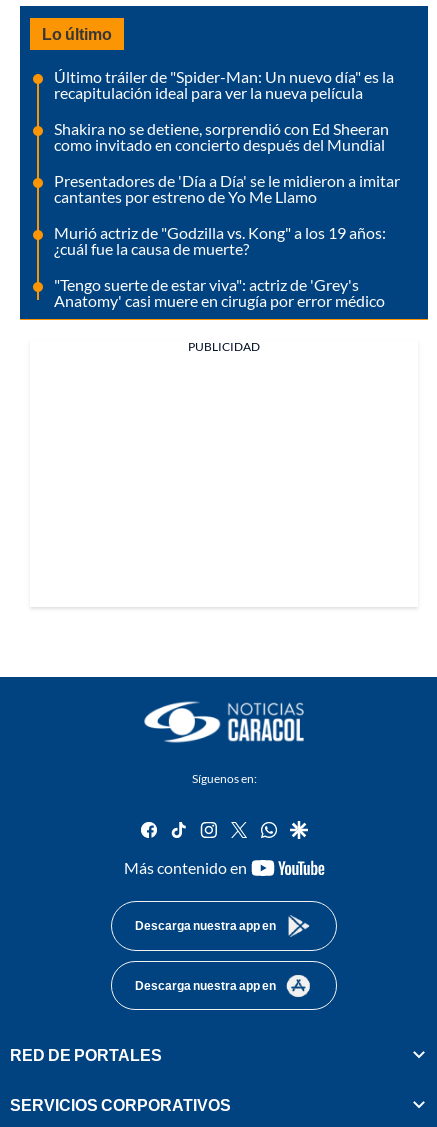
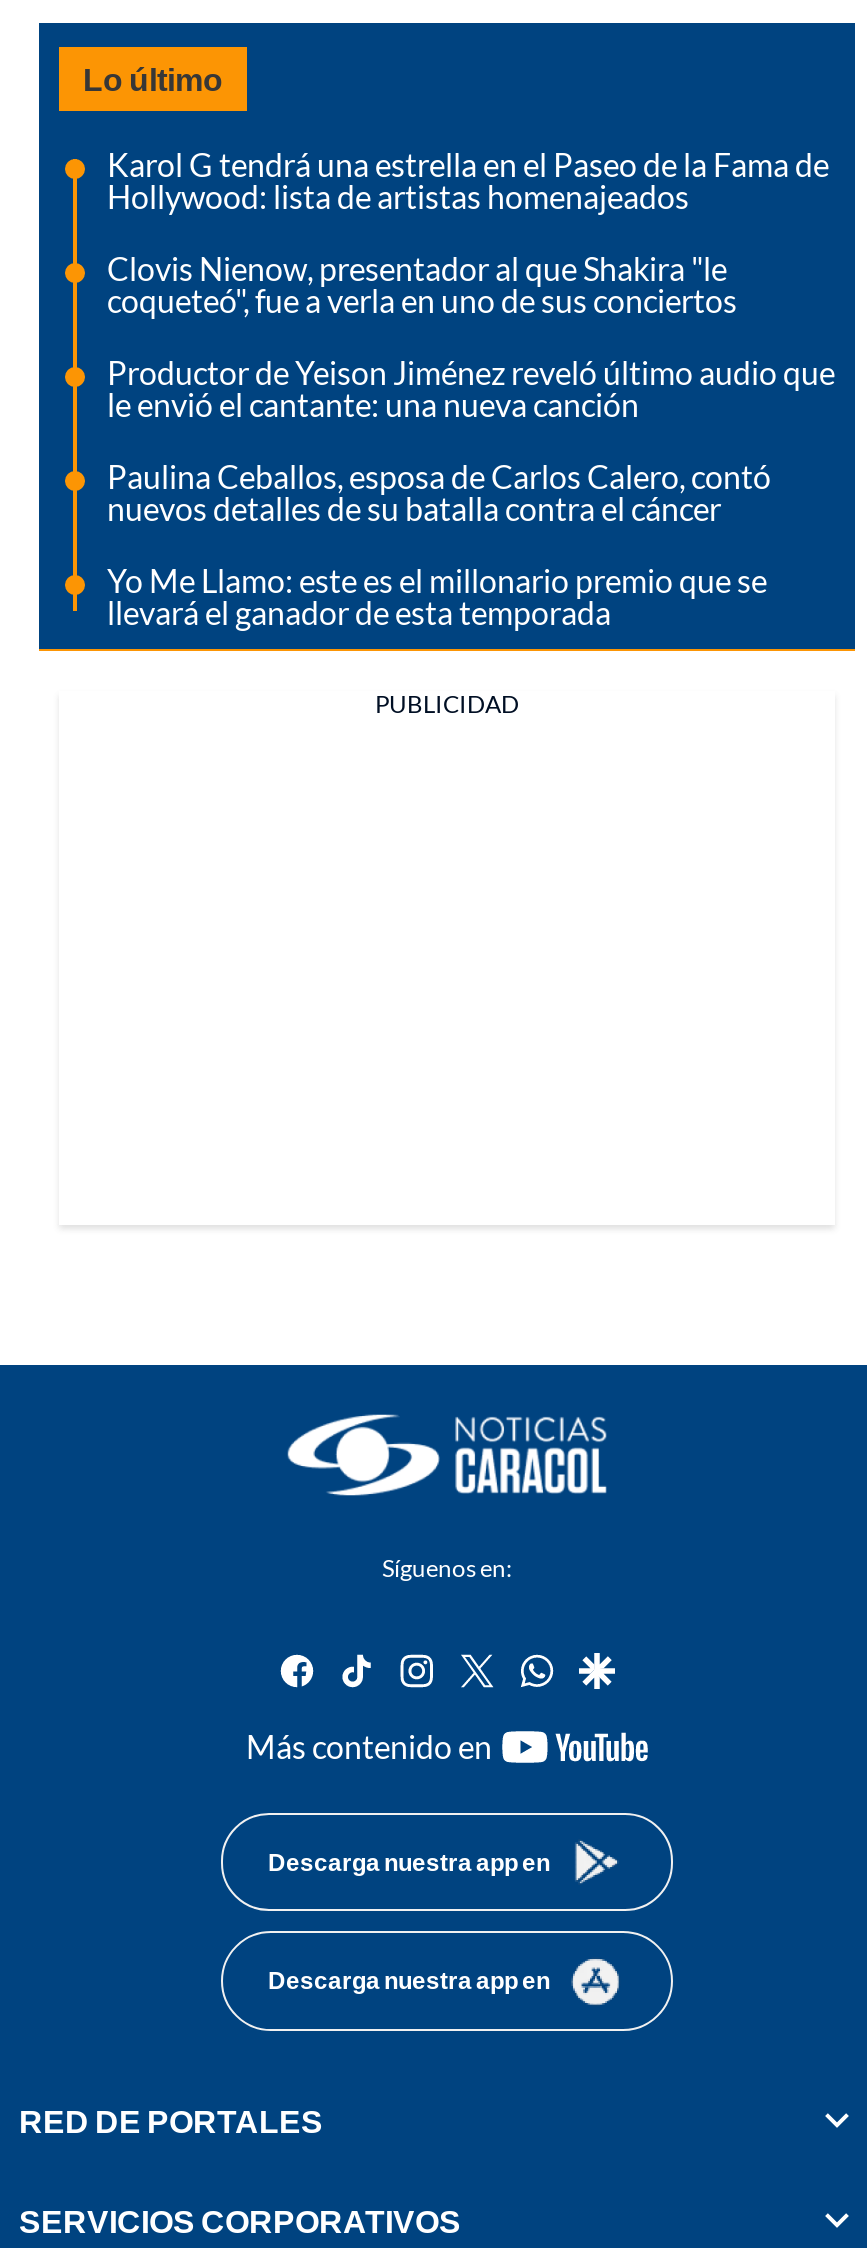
- Último tráiler de "Spider-Man: Un nuevo día" es la
- recapitulación ideal para ver la nueva película
+ Karol G tendrá una estrella en el Paseo de la Fama de
+ Hollywood: lista de artistas homenajeados

- Shakira no se detiene, sorprendió con Ed Sheeran
- como invitado en concierto después del Mundial
+ Clovis Nienow, presentador al que Shakira "le
+ coqueteó", fue a verla en uno de sus conciertos

- Presentadores de 'Día a Día' se le midieron a imitar
- cantantes por estreno de Yo Me Llamo
+ Productor de Yeison Jiménez reveló último audio que
+ le envió el cantante: una nueva canción

- Murió actriz de "Godzilla vs. Kong" a los 19 años:
- ¿cuál fue la causa de muerte?
+ Paulina Ceballos, esposa de Carlos Calero, contó
+ nuevos detalles de su batalla contra el cáncer

- "Tengo suerte de estar viva": actriz de 'Grey's
- Anatomy' casi muere en cirugía por error médico
+ Yo Me Llamo: este es el millonario premio que se
+ llevará el ganador de esta temporada
